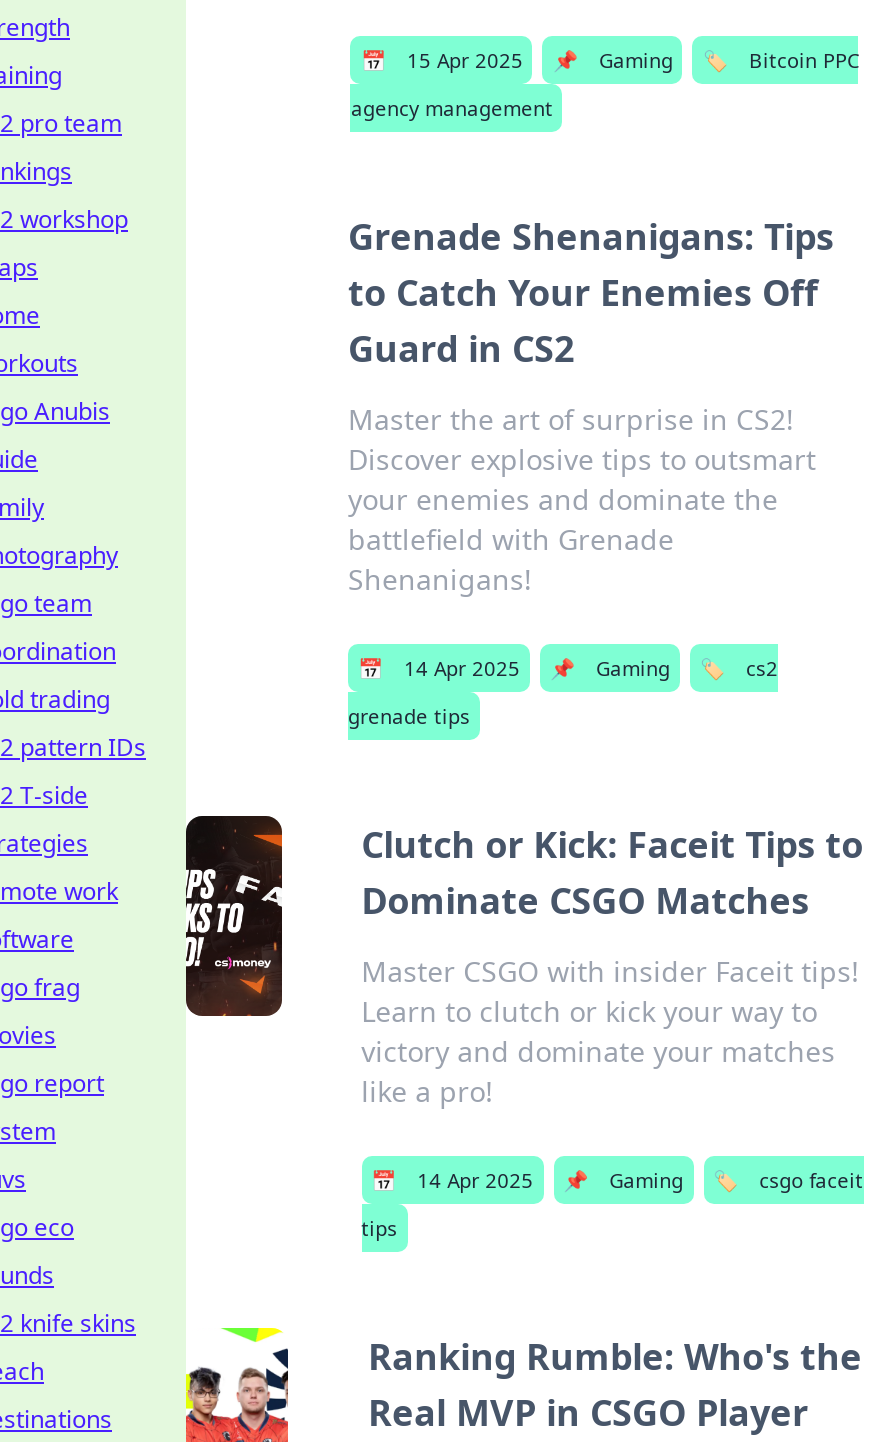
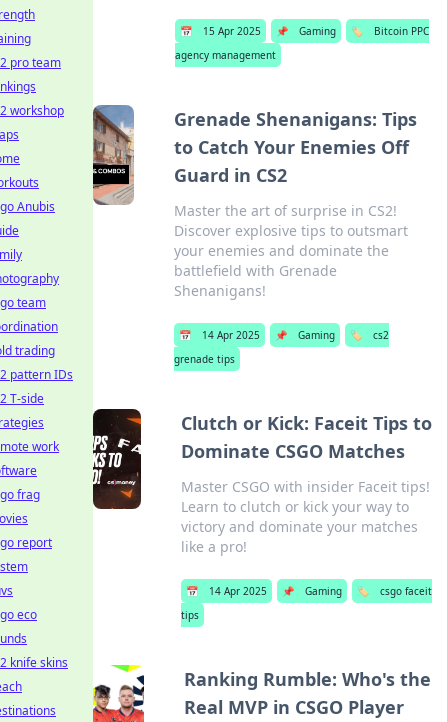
+ [image]
